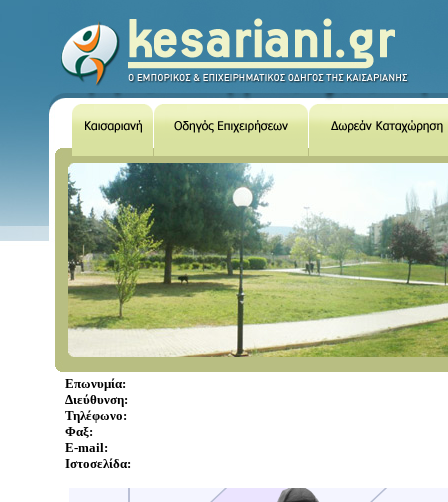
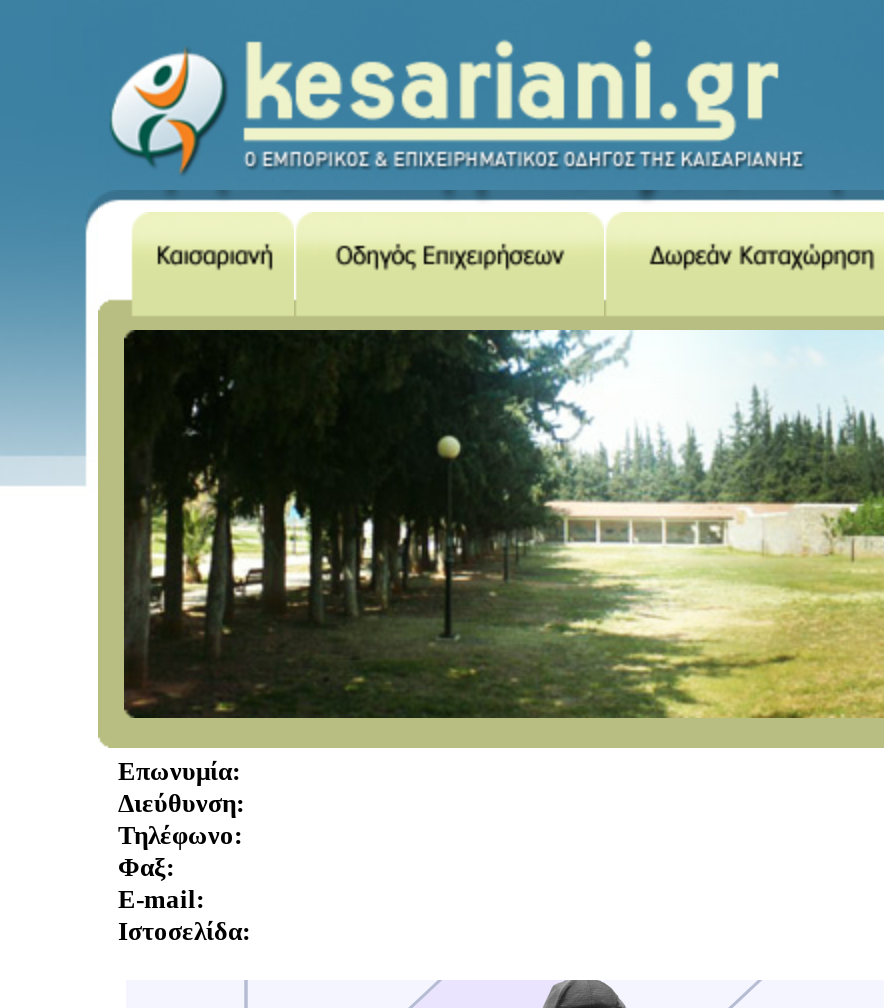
- [image]
+ [image]
